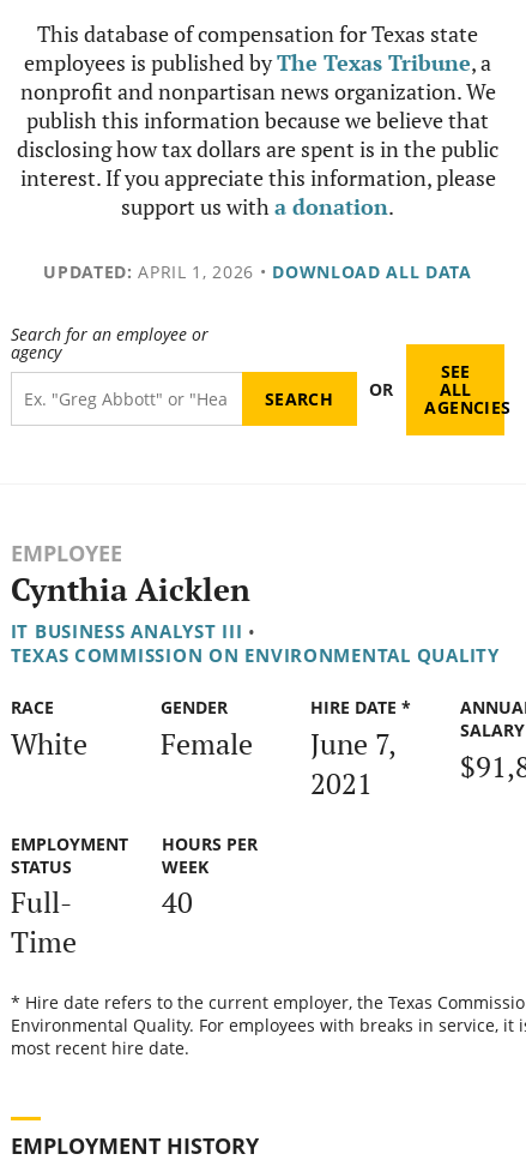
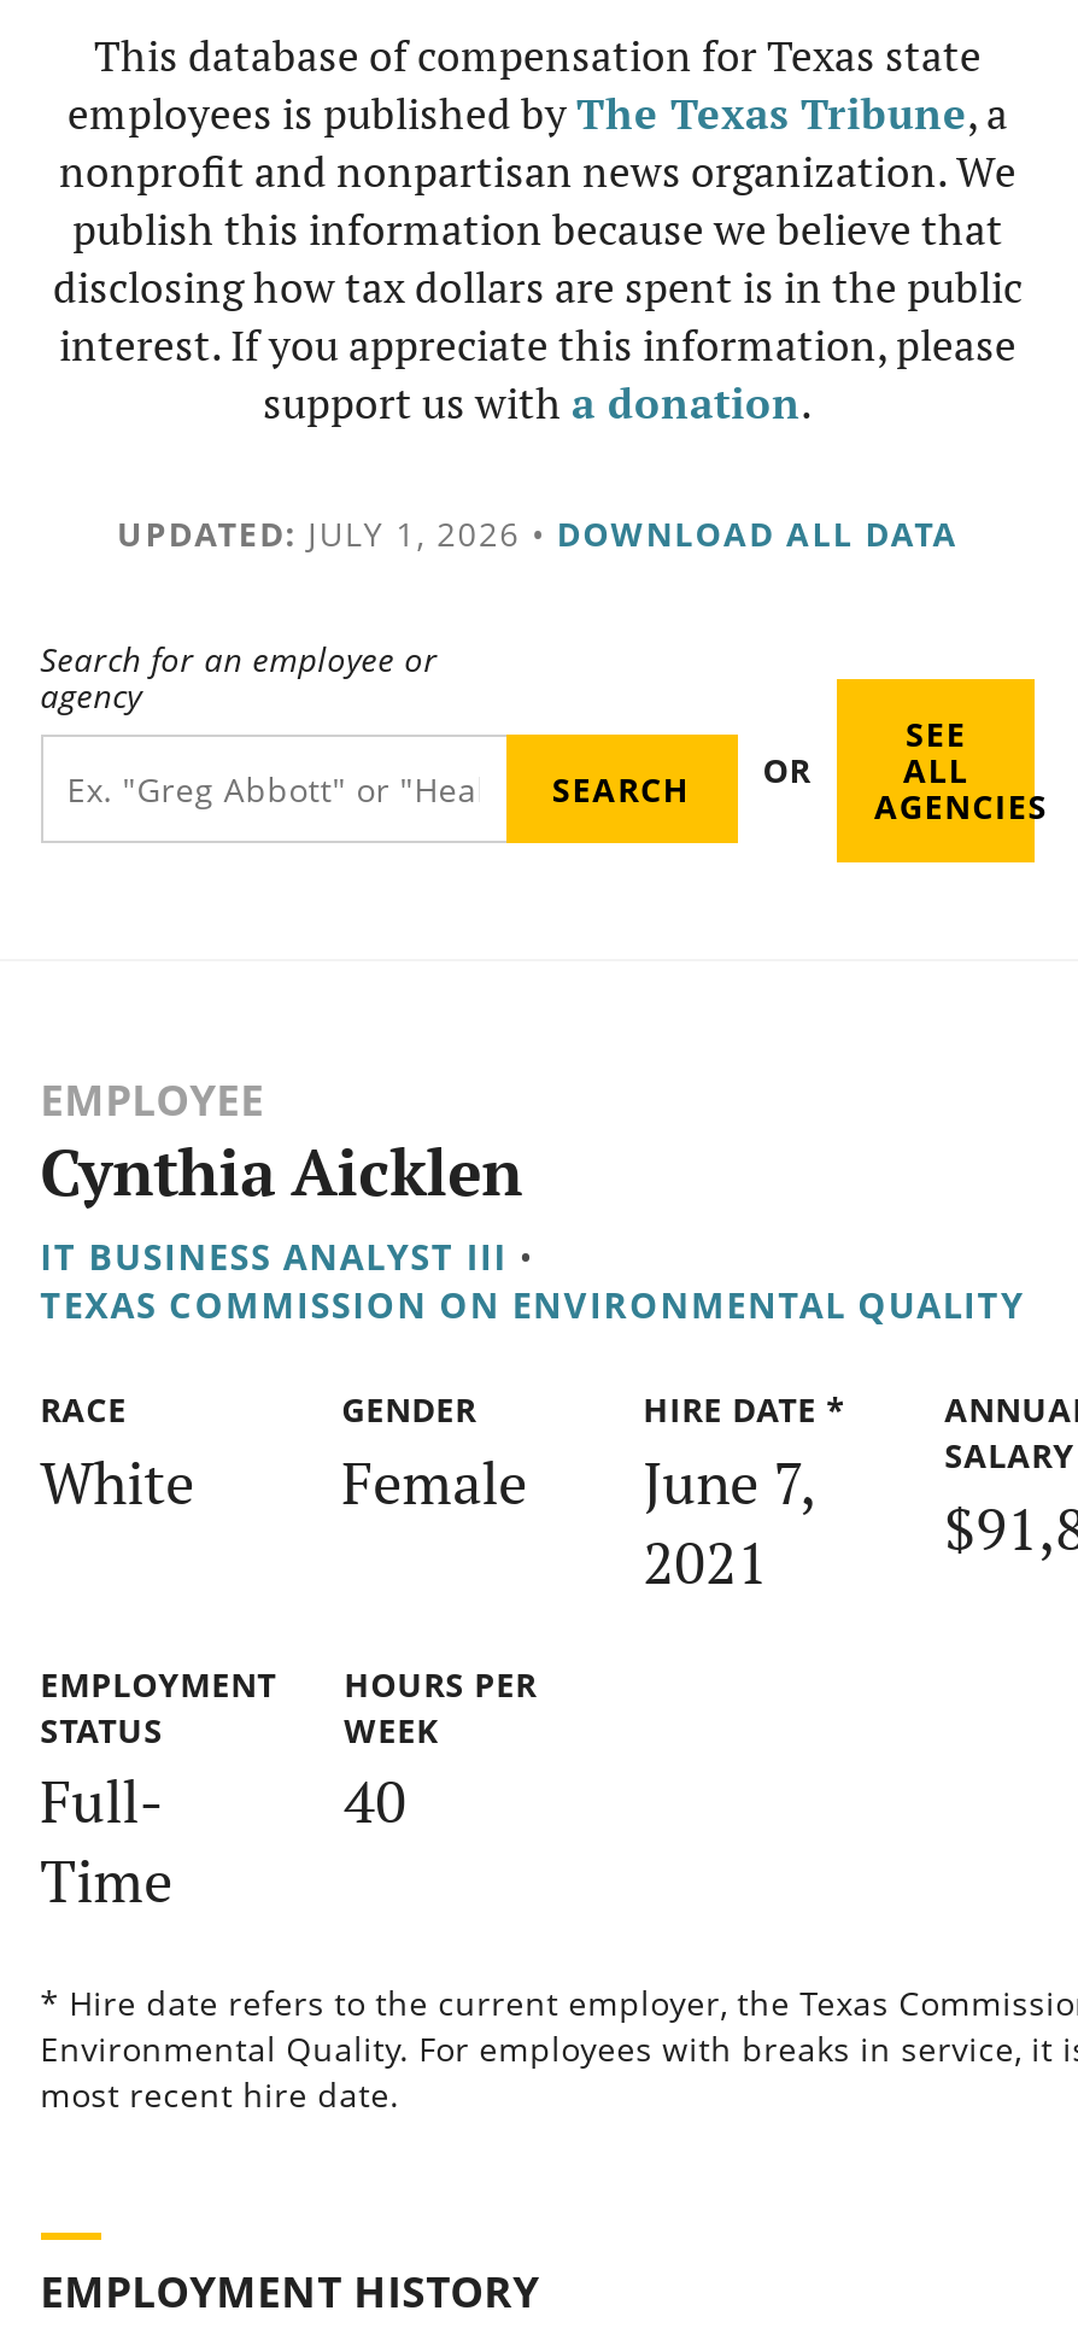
- UPDATED: APRIL 1, 2026 • DOWNLOAD ALL DATA
+ UPDATED: JULY 1, 2026 • DOWNLOAD ALL DATA
